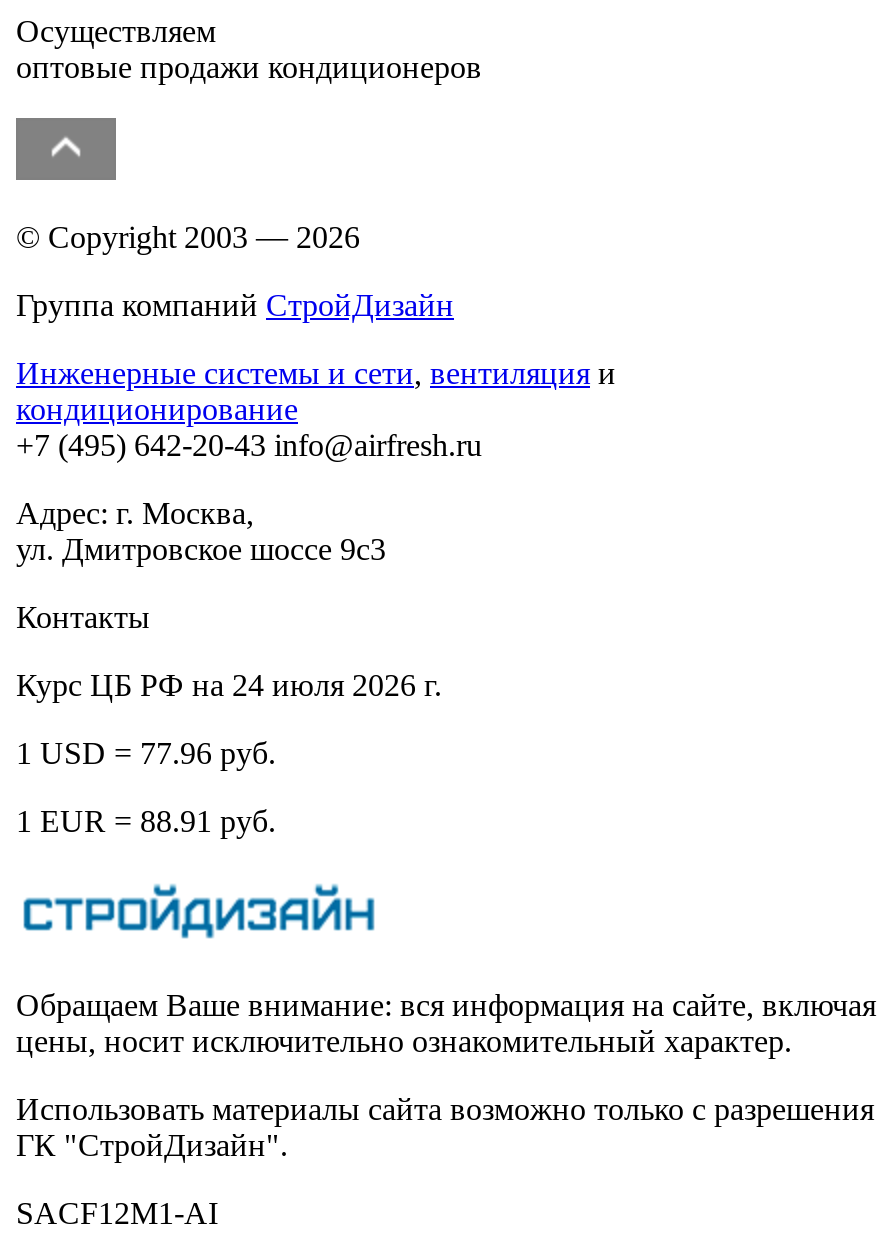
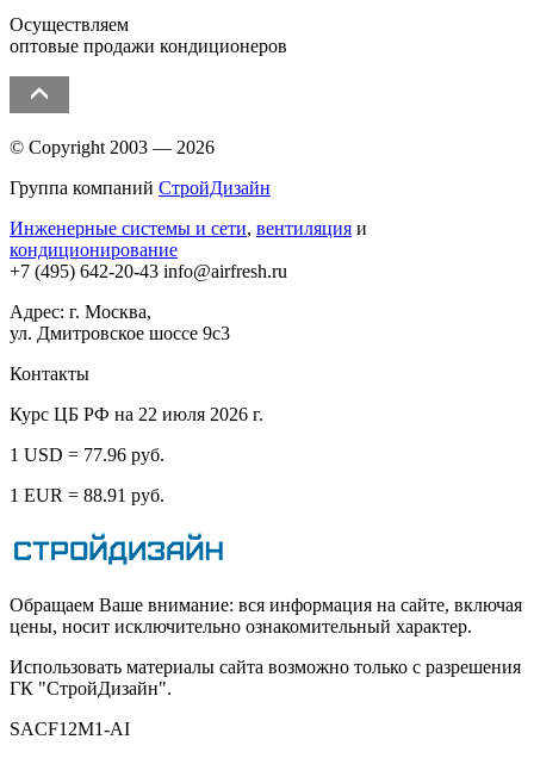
- Курс ЦБ РФ на 24 июля 2026 г.
+ Курс ЦБ РФ на 22 июля 2026 г.
